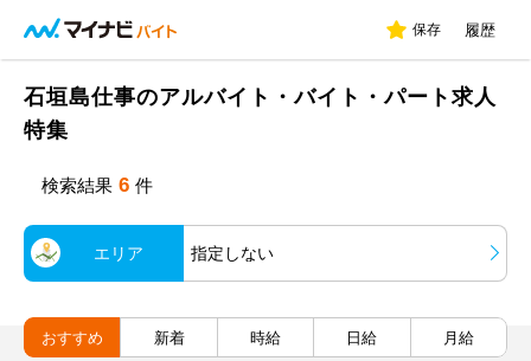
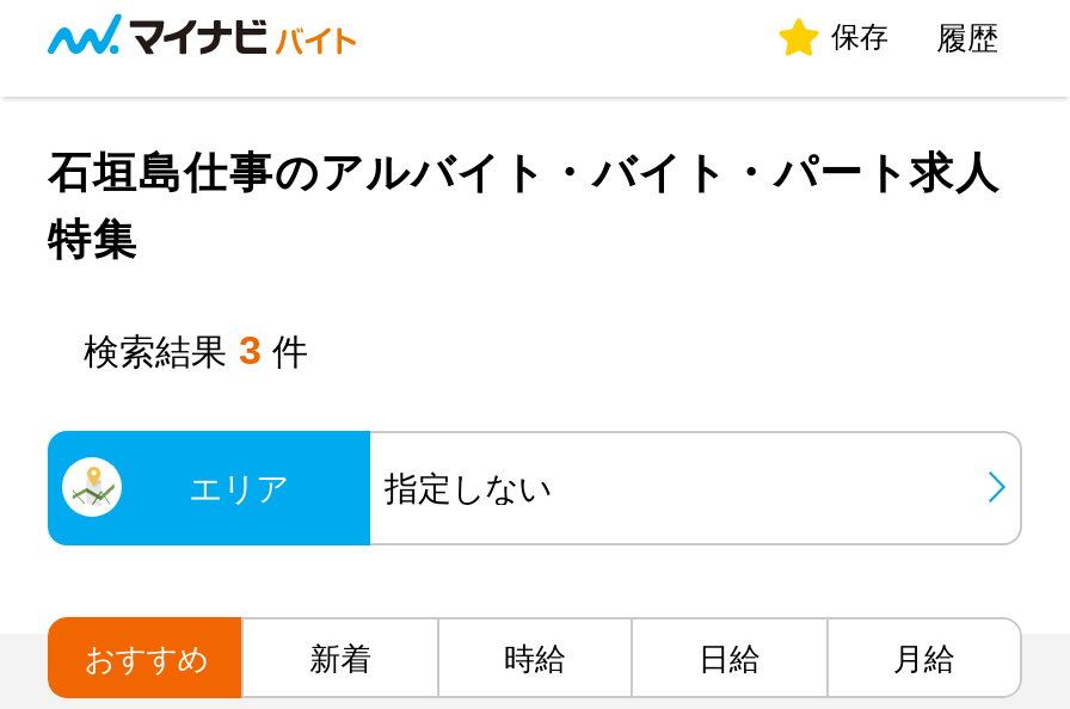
- 検索結果 6 件
+ 検索結果 3 件
